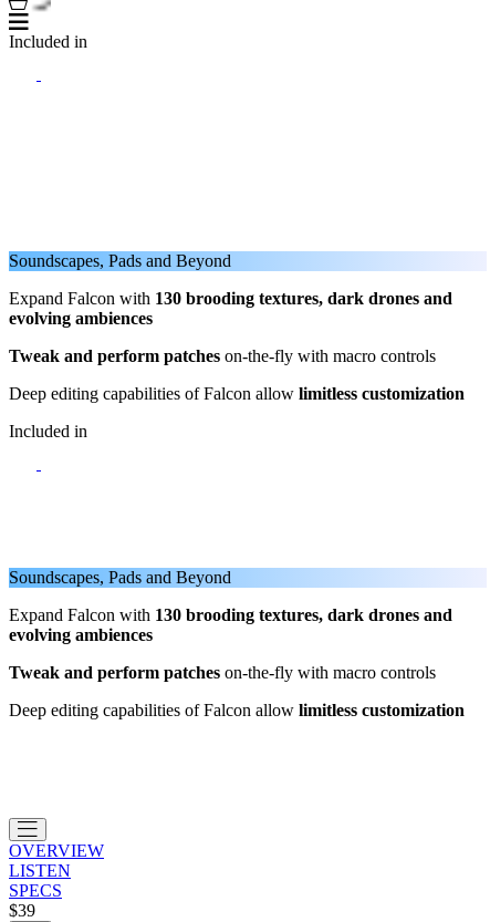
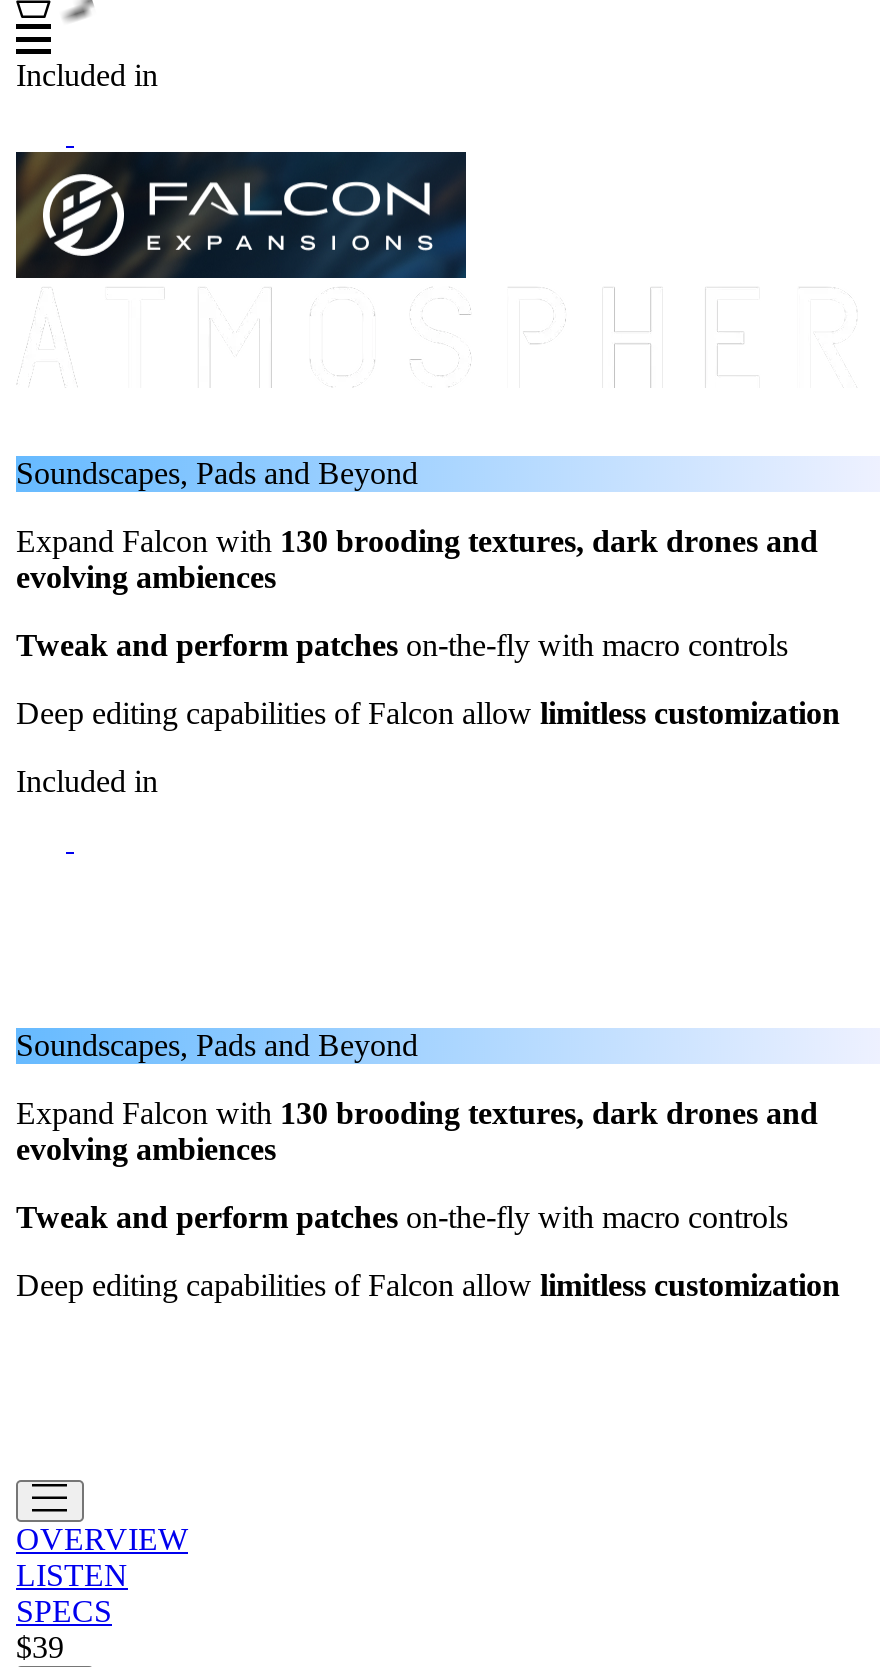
+ [image]
